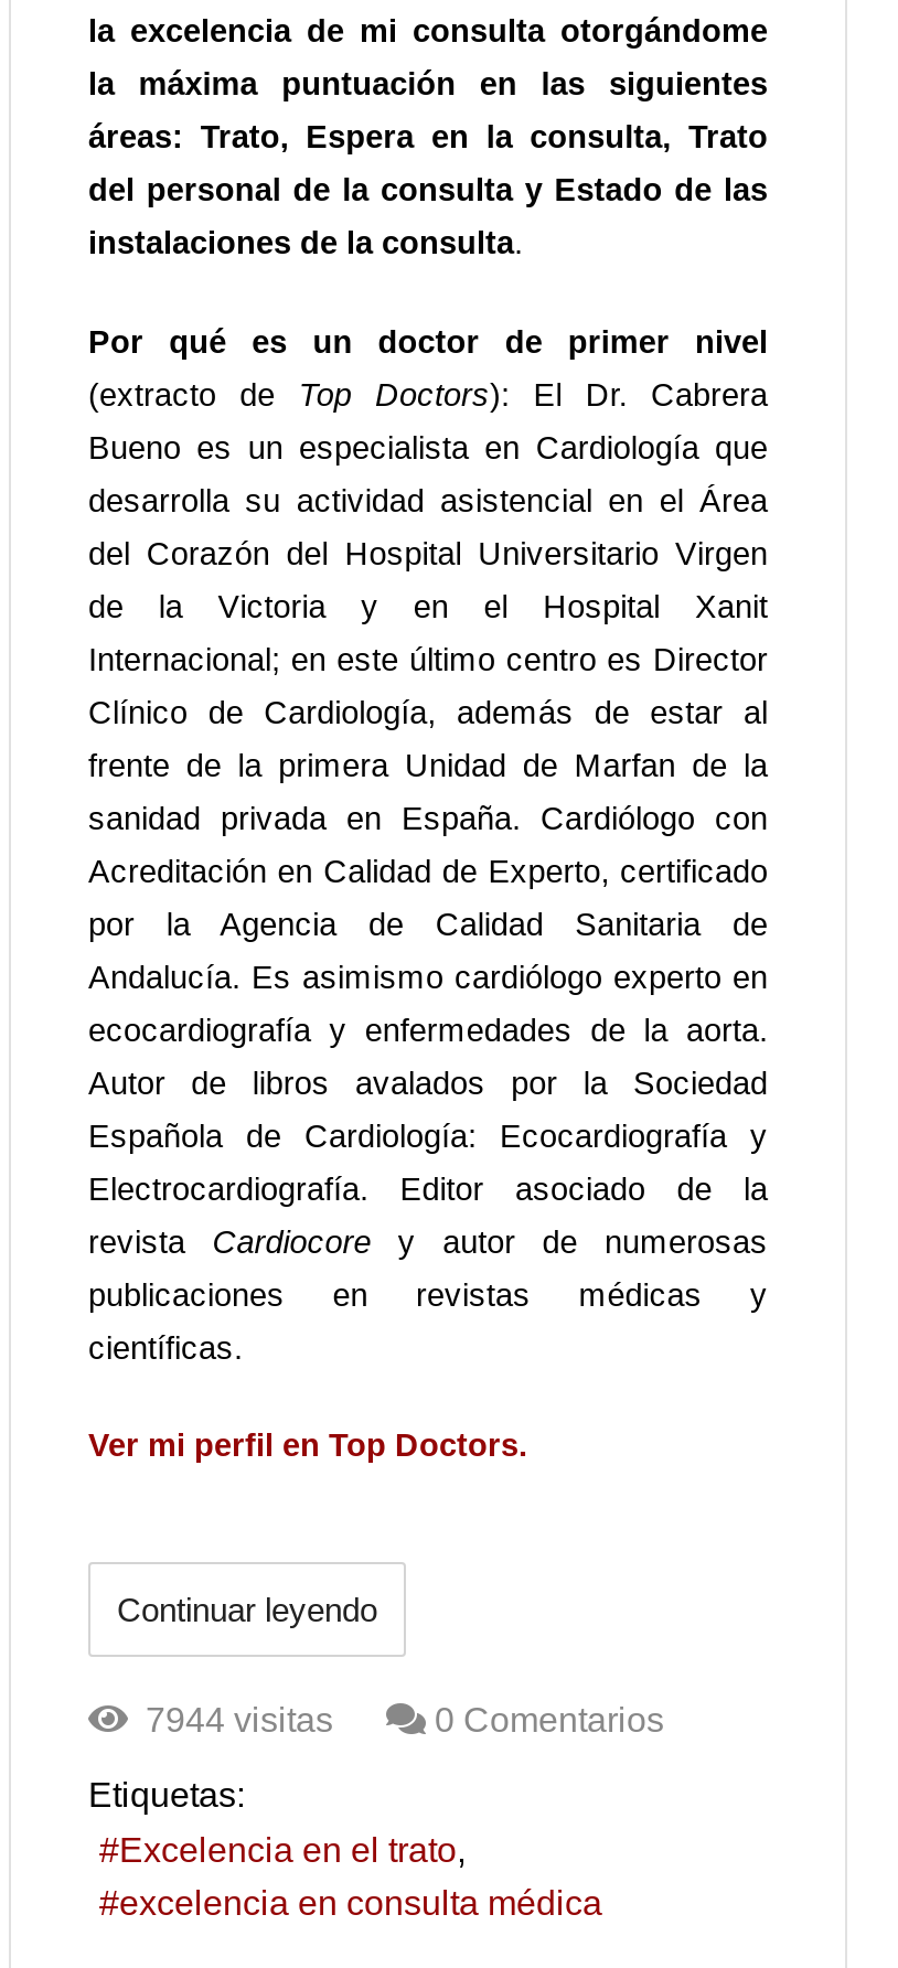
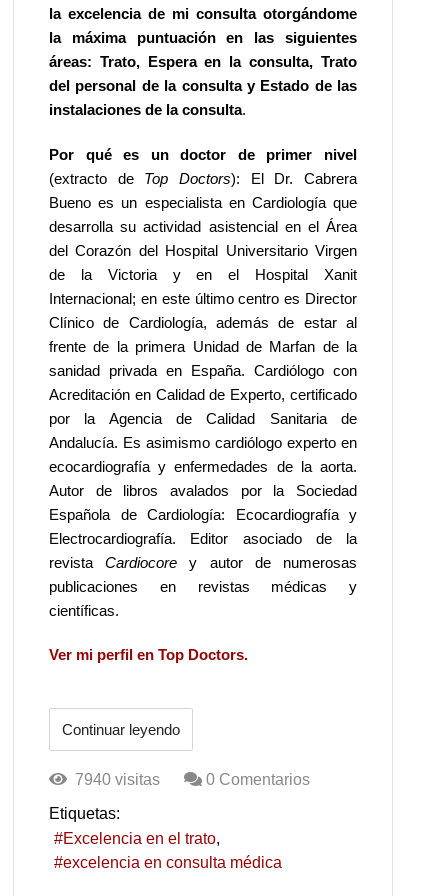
- 7944 visitas
+ 7940 visitas
